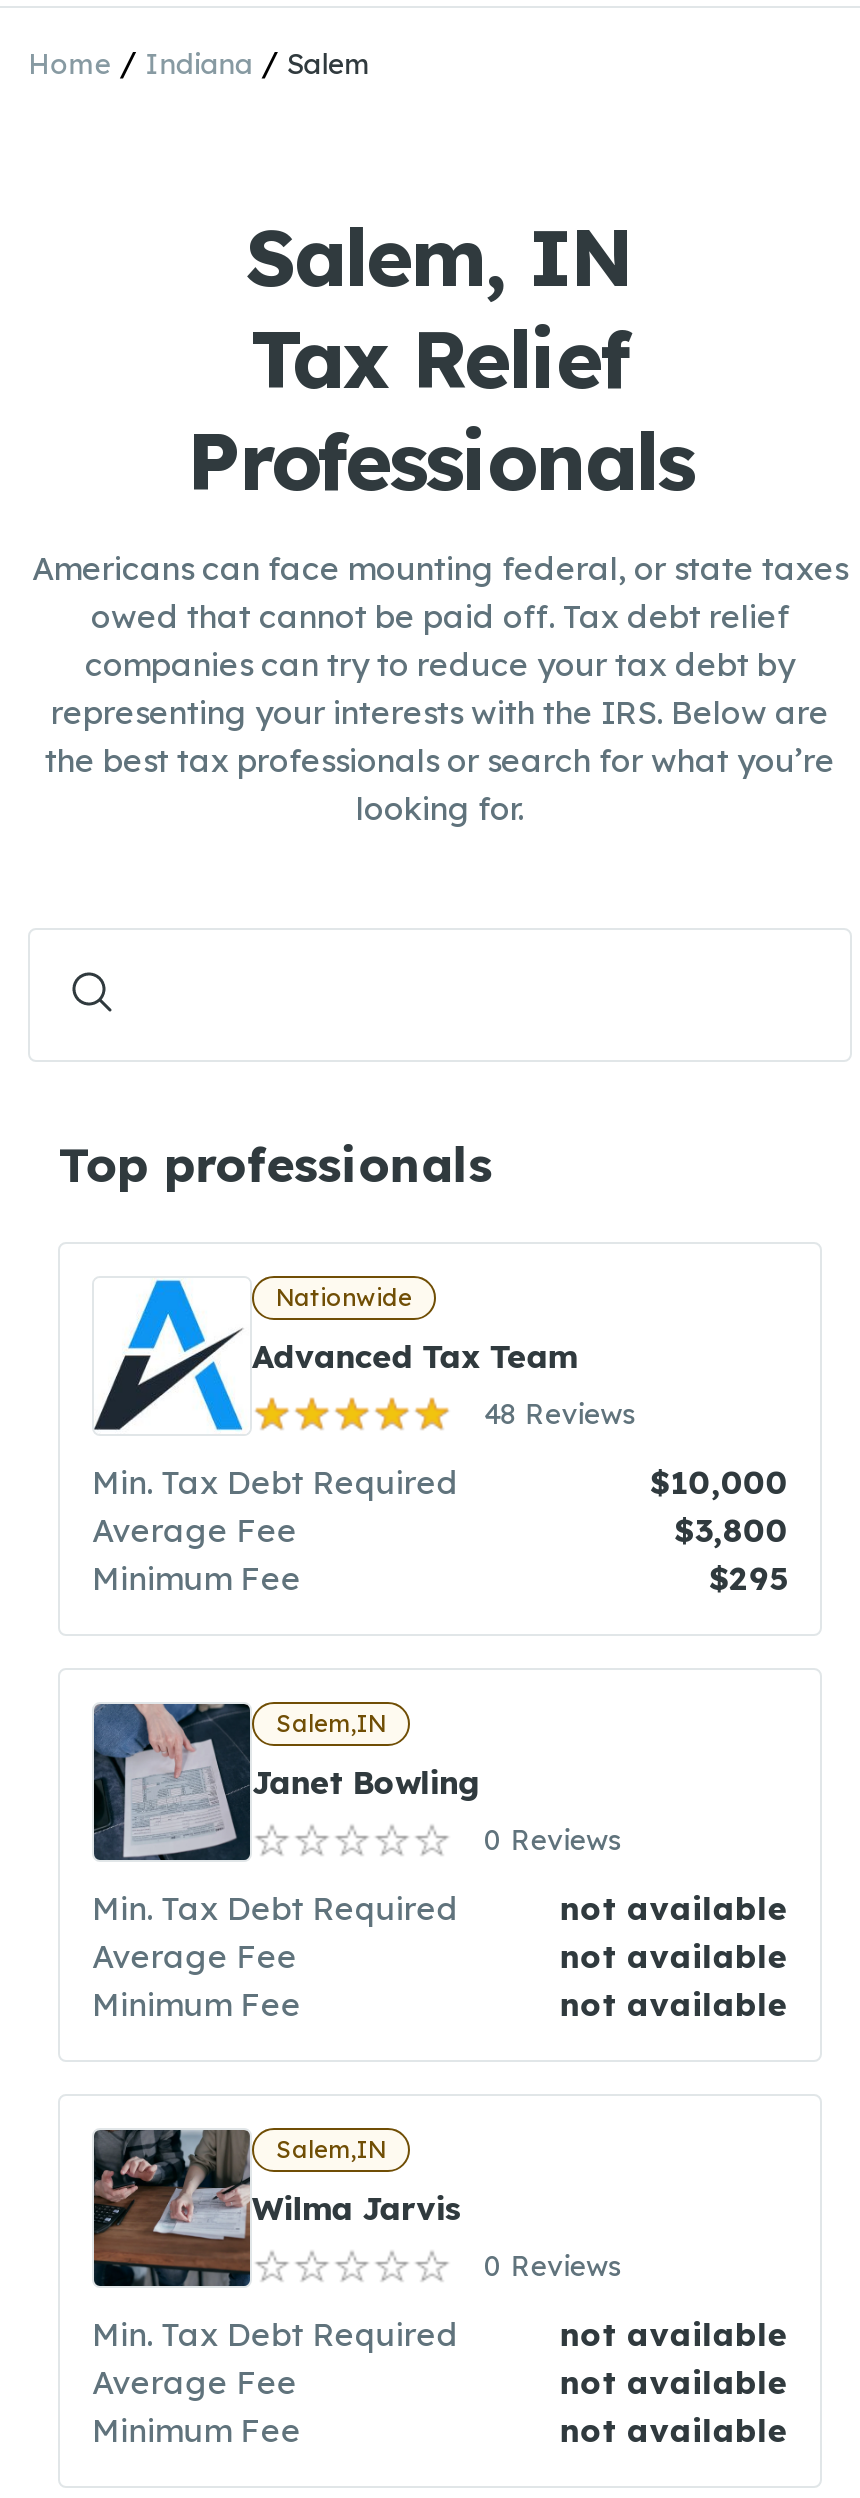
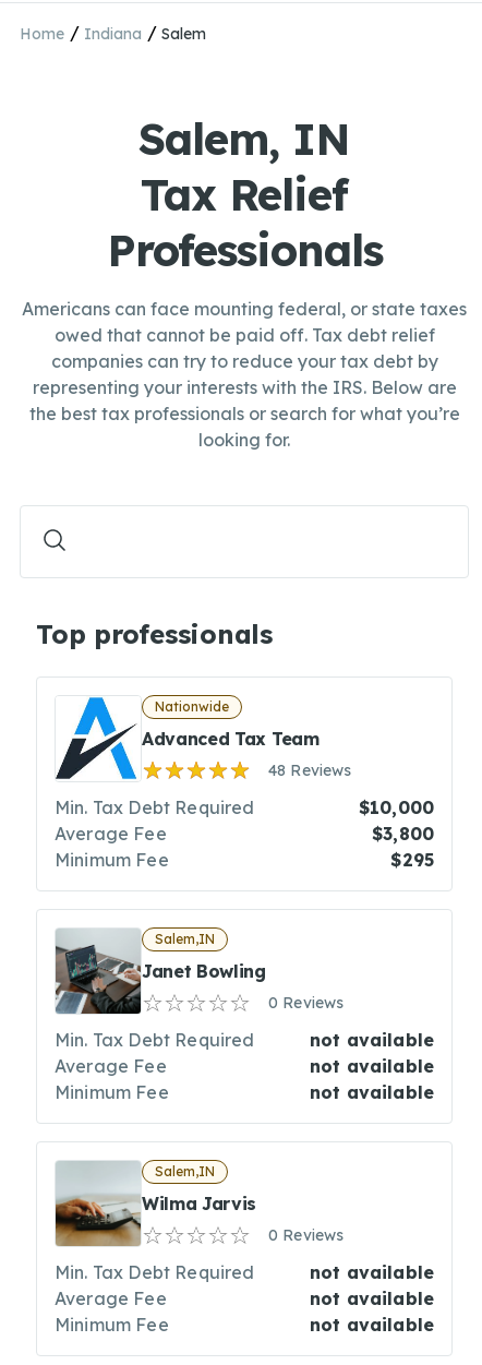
- [image]
+ [image]

- [image]
+ [image]
